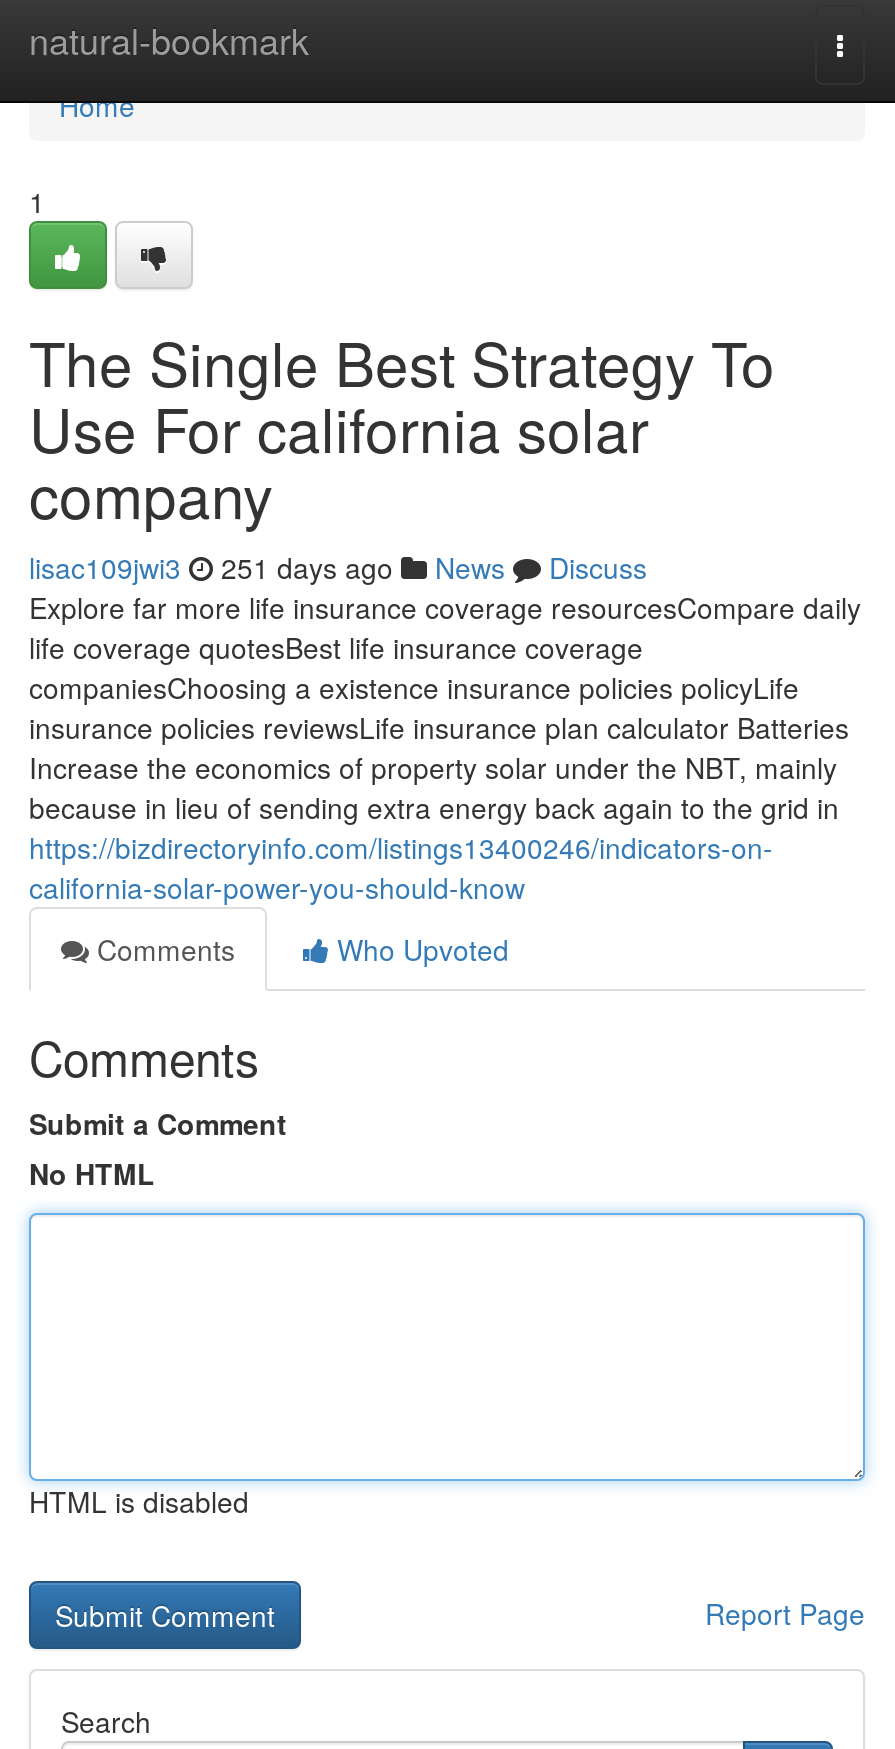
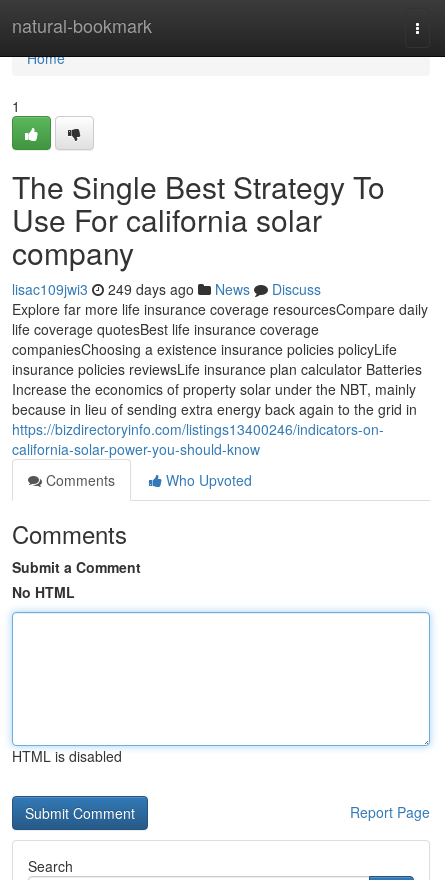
- lisac109jwi3 251 days ago News Discuss
+ lisac109jwi3 249 days ago News Discuss
